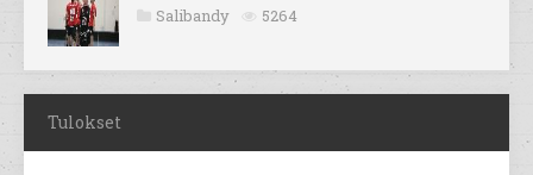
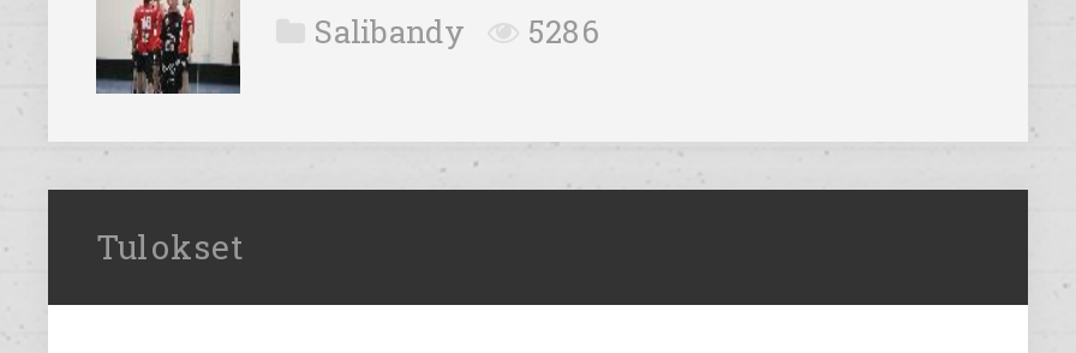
- Salibandy 5264
+ Salibandy 5286
